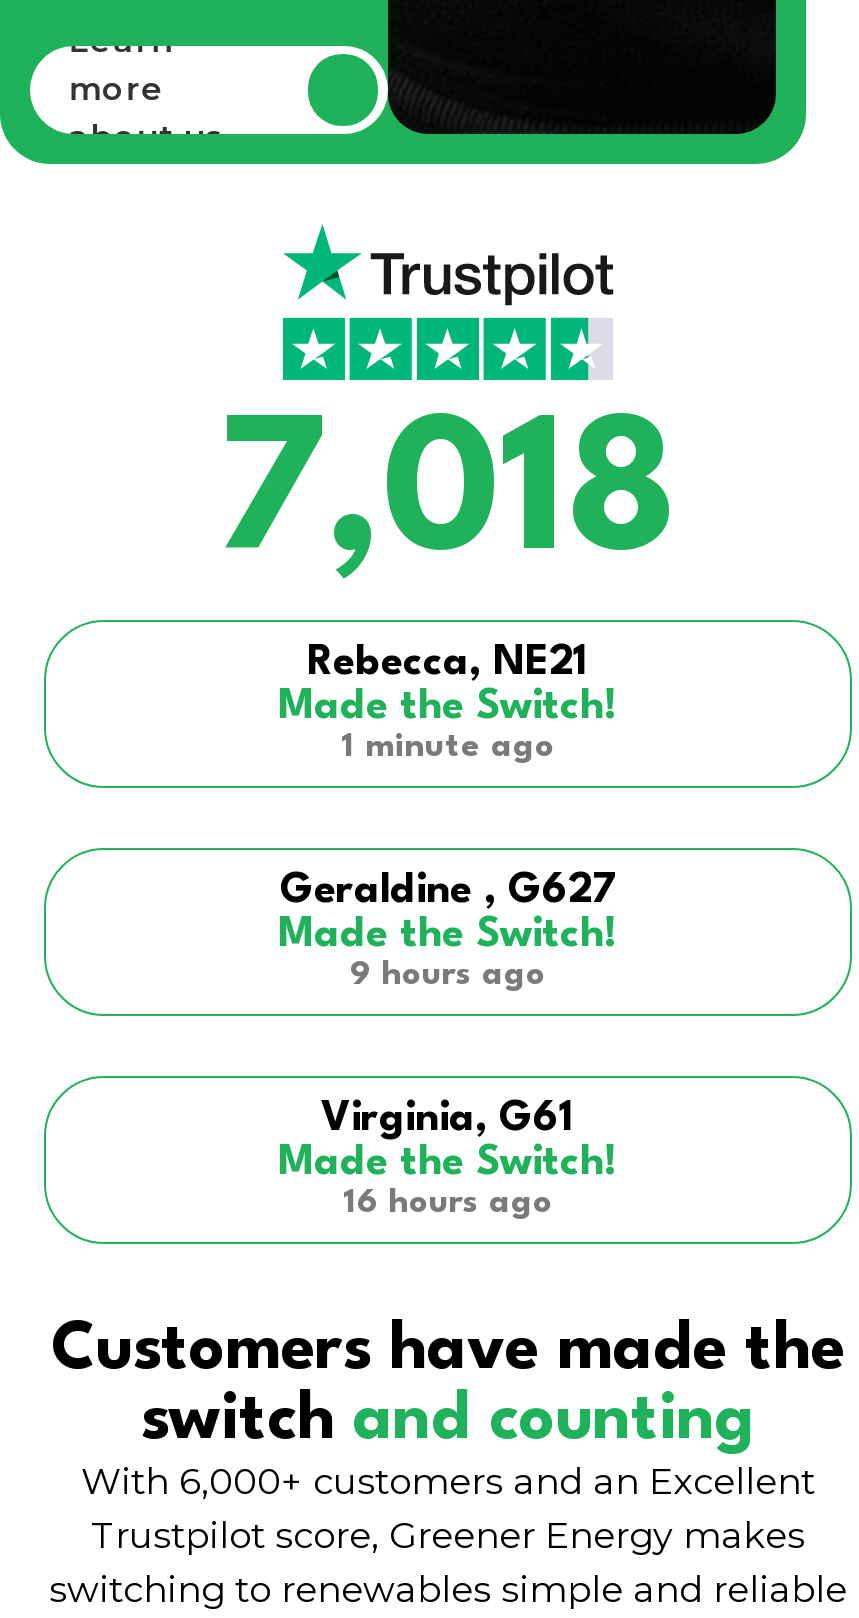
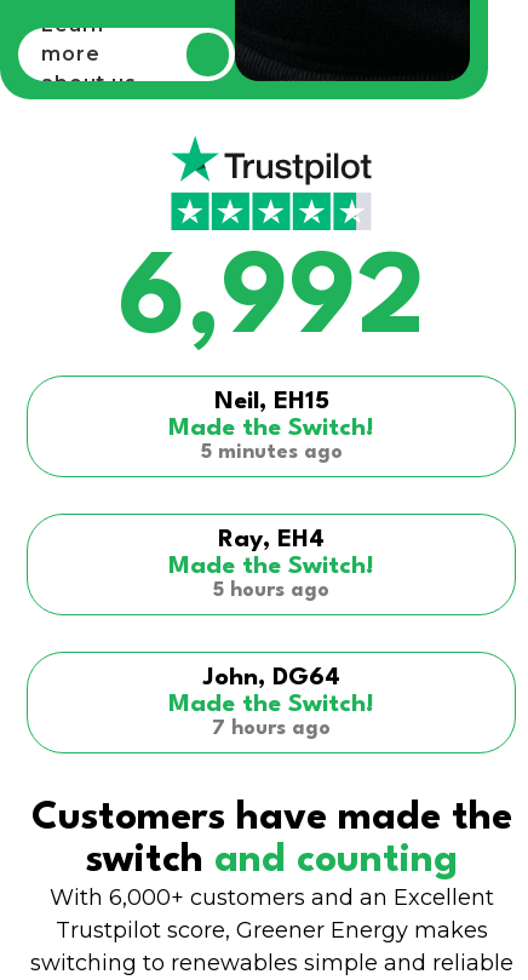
- 7,018
- Rebecca, NE21
+ 6,992
+ Neil, EH15

- 1 minute ago
+ 5 minutes ago

- Geraldine , G627
+ Ray, EH4

- 9 hours ago
+ 5 hours ago

- Virginia, G61
+ John, DG64

- 16 hours ago
+ 7 hours ago
